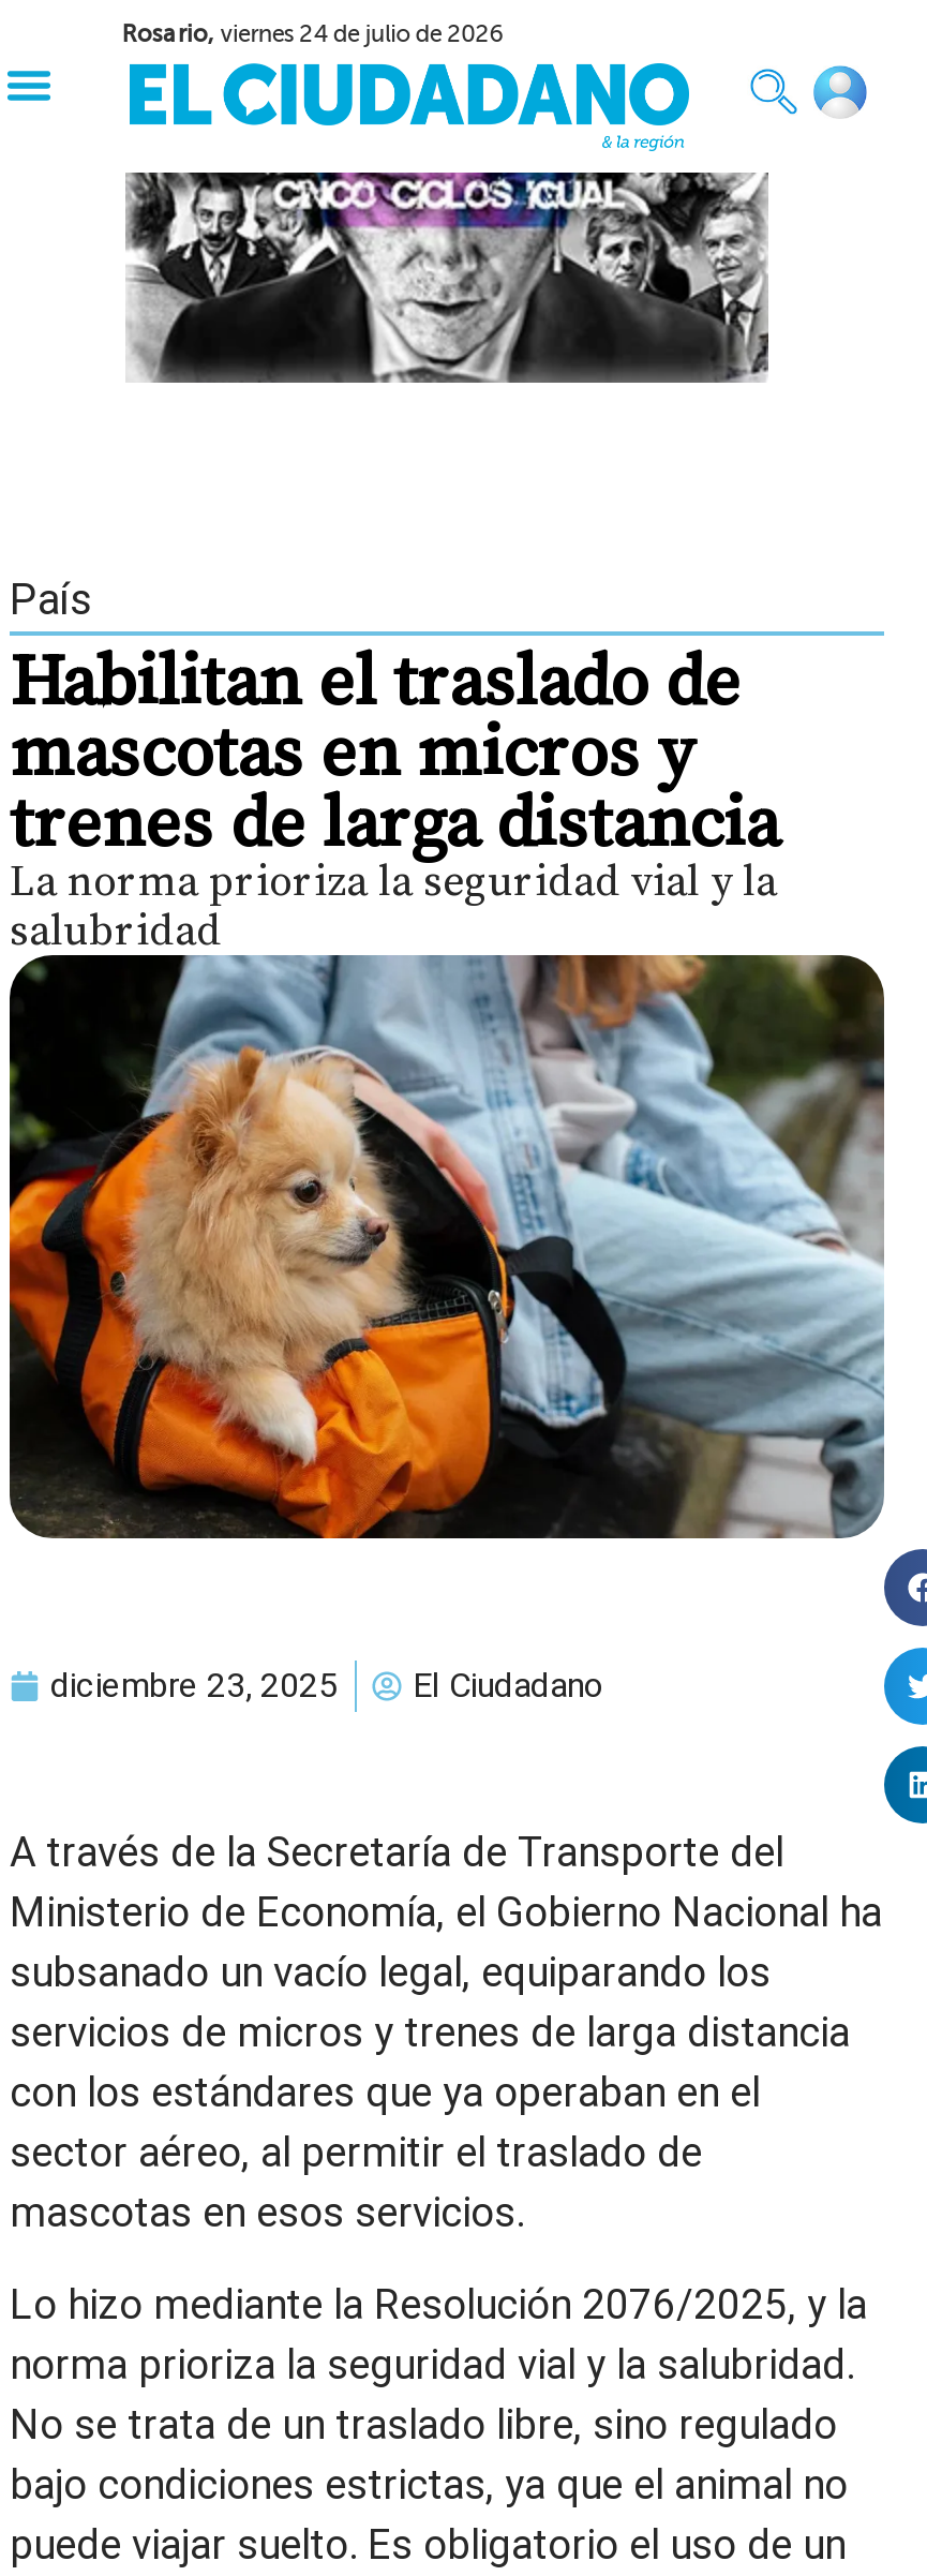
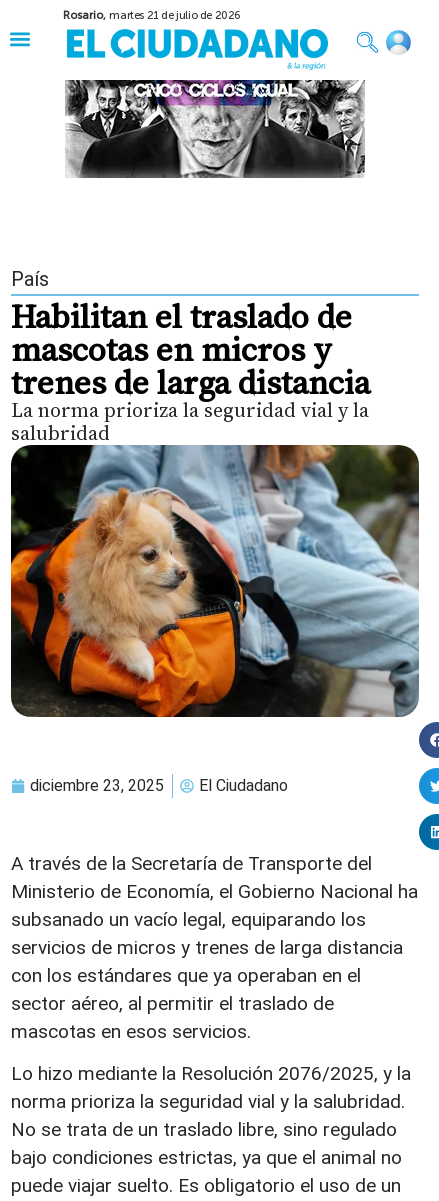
- Rosario, viernes 24 de julio de 2026
+ Rosario, martes 21 de julio de 2026
